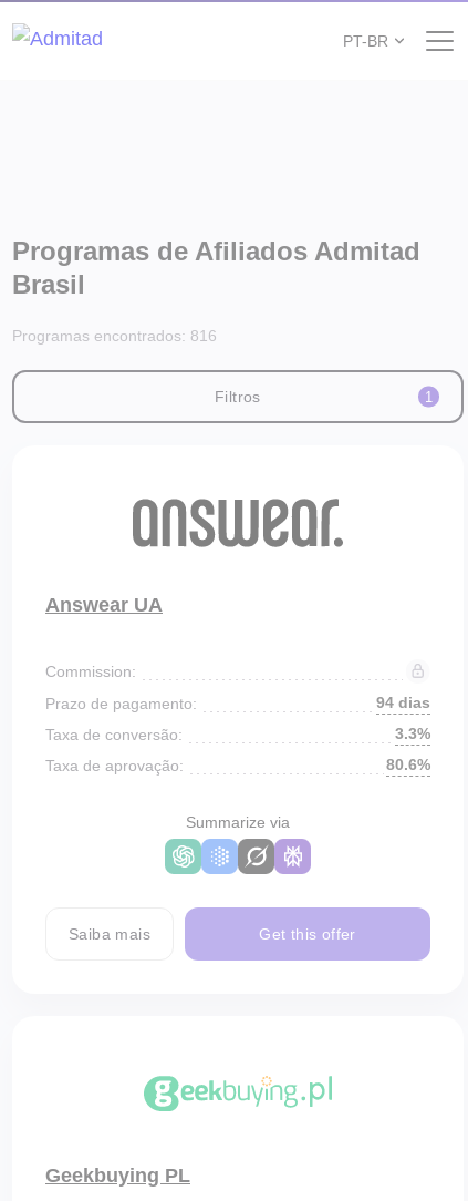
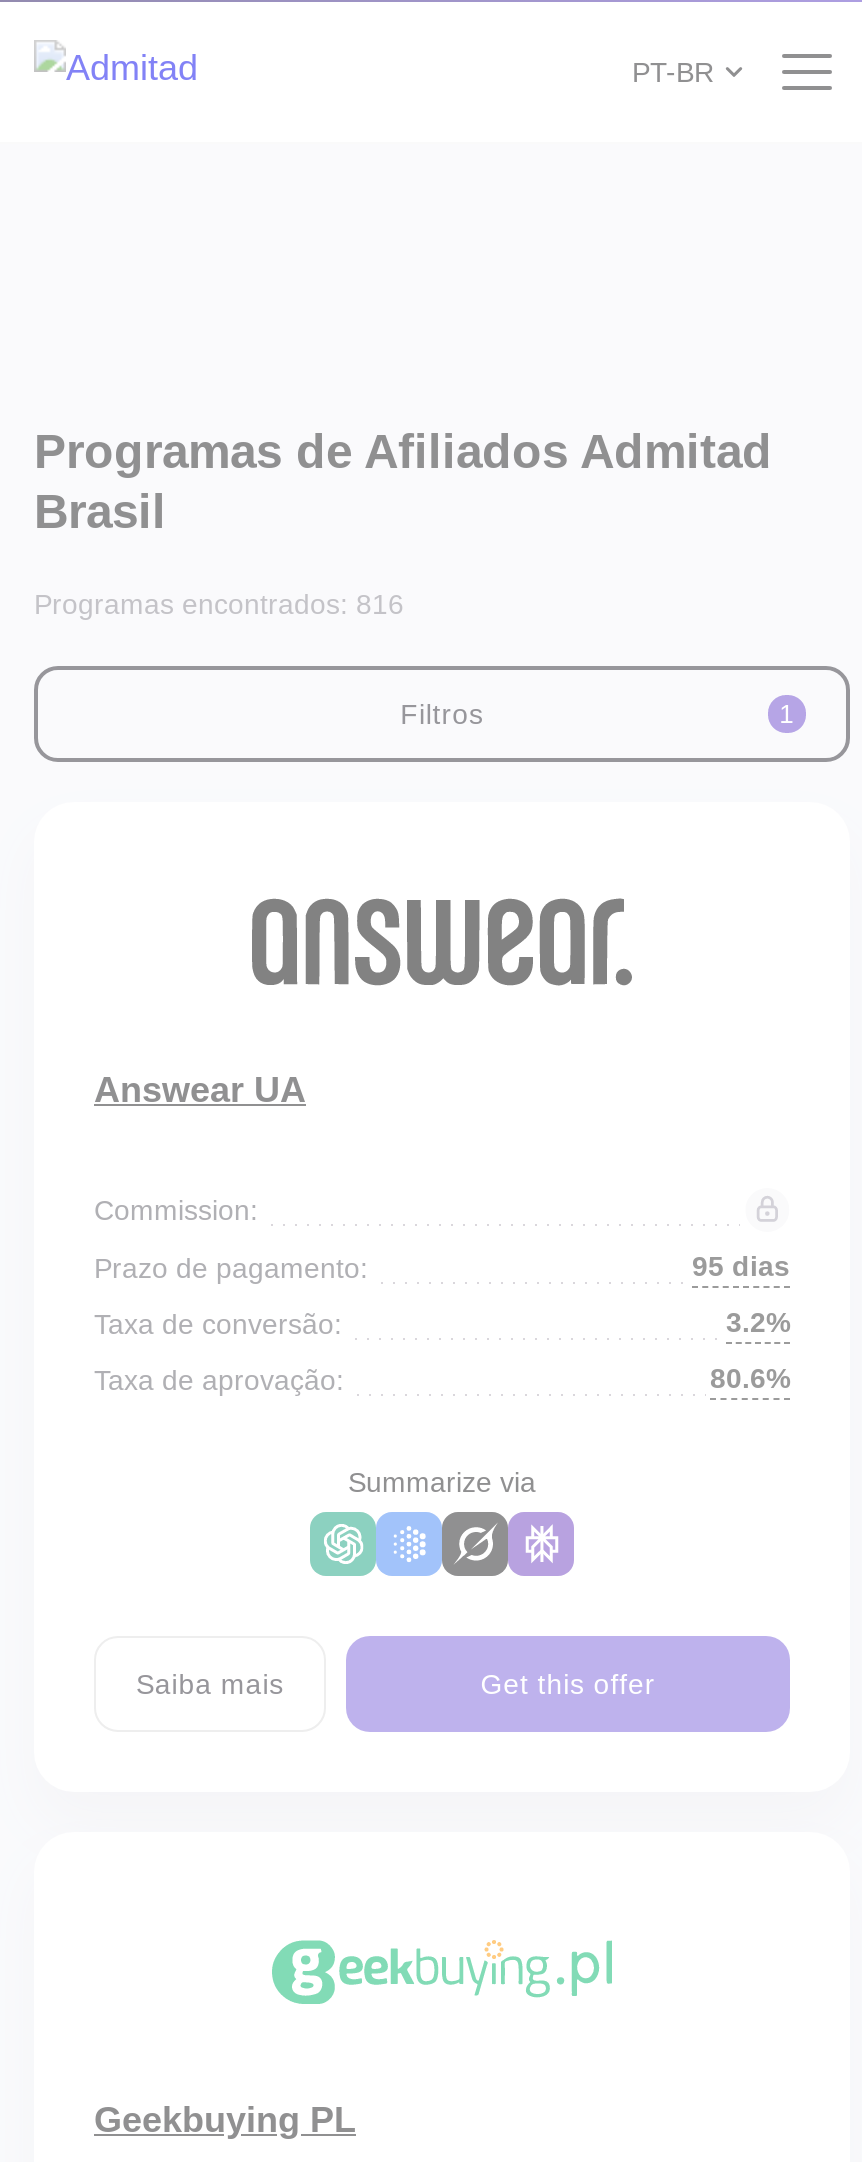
- 94 dias
+ 95 dias

- 3.3%
+ 3.2%
